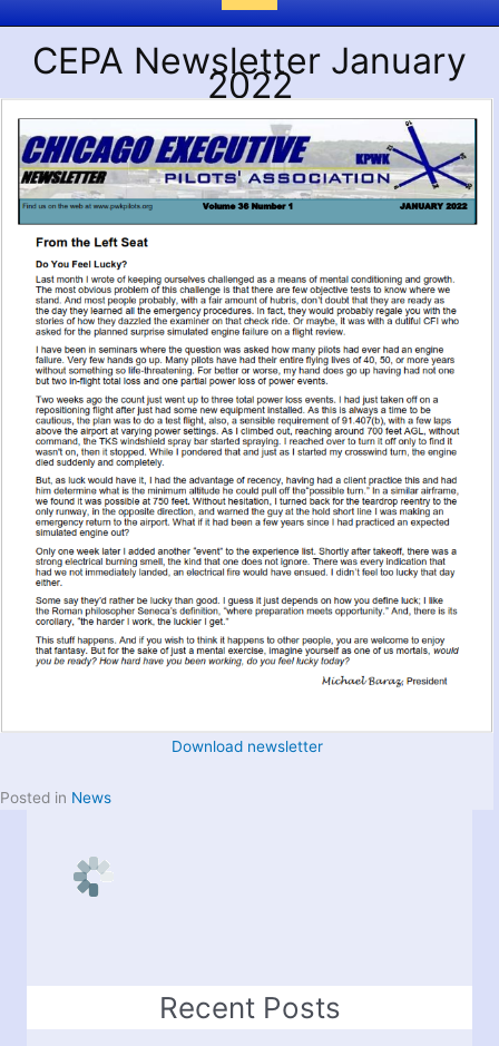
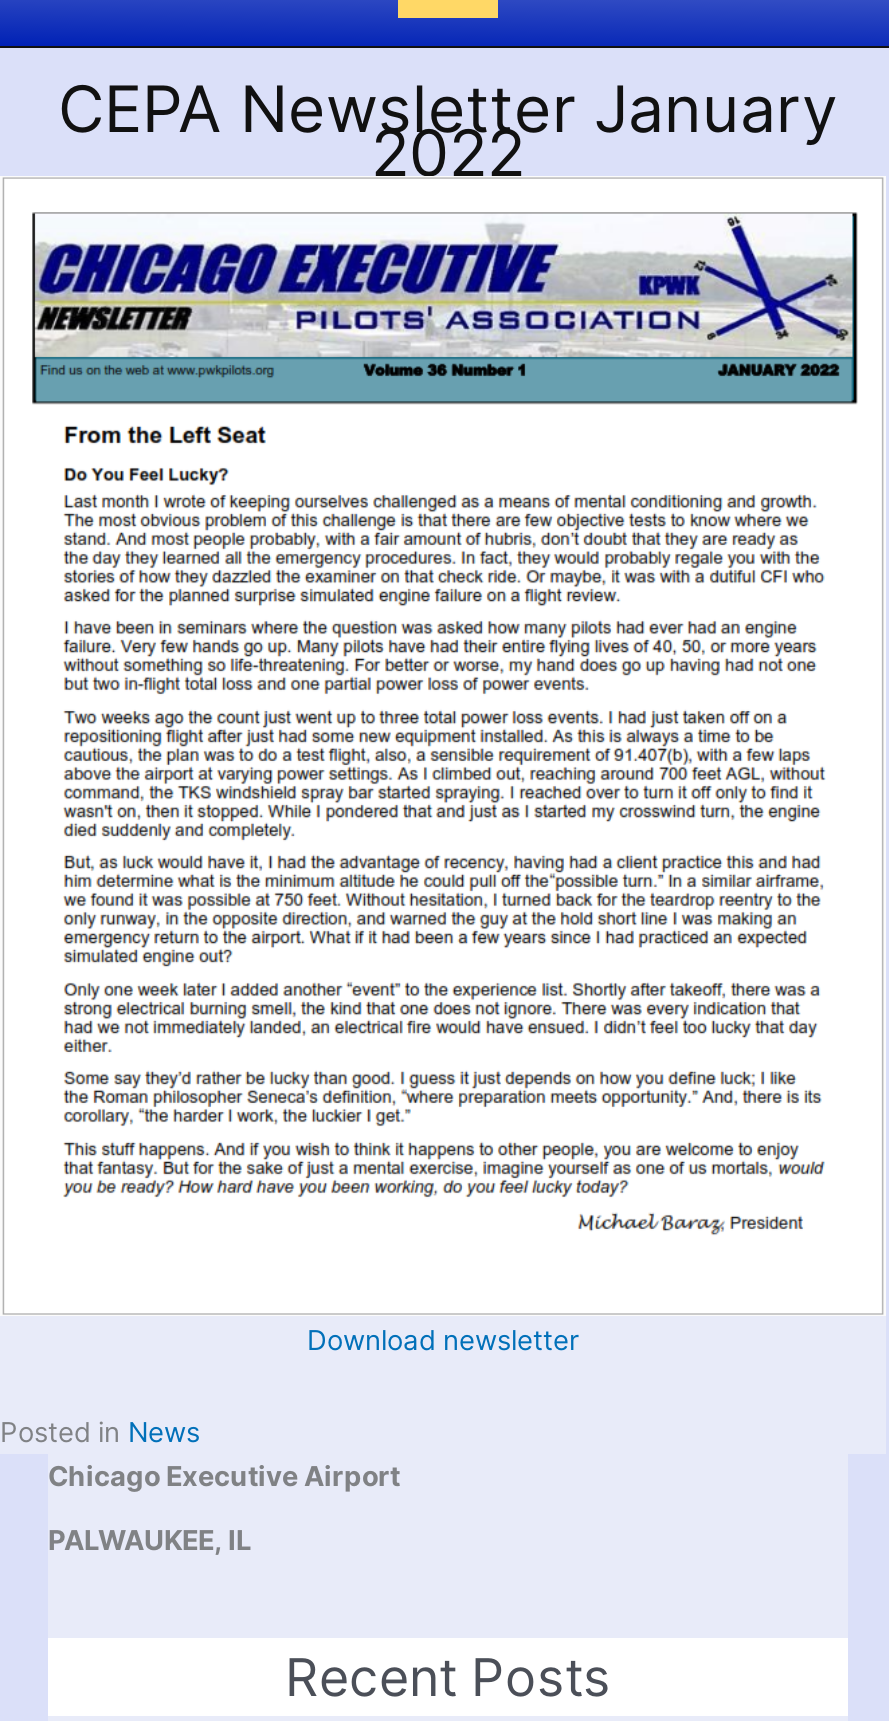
+ Chicago Executive Airport
+ PALWAUKEE, IL
